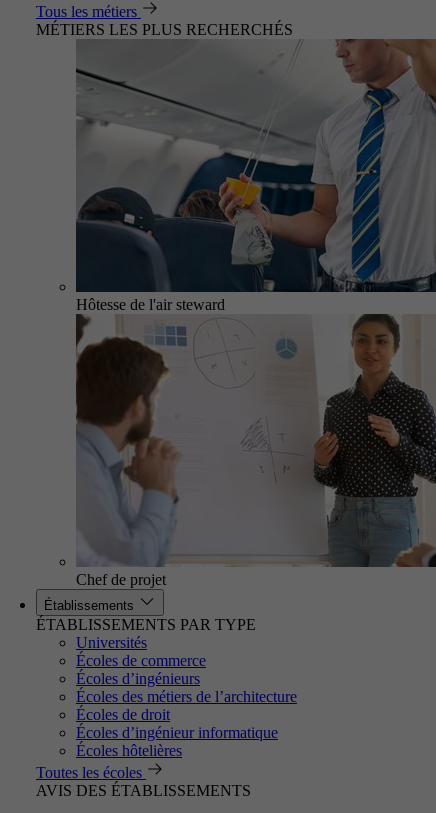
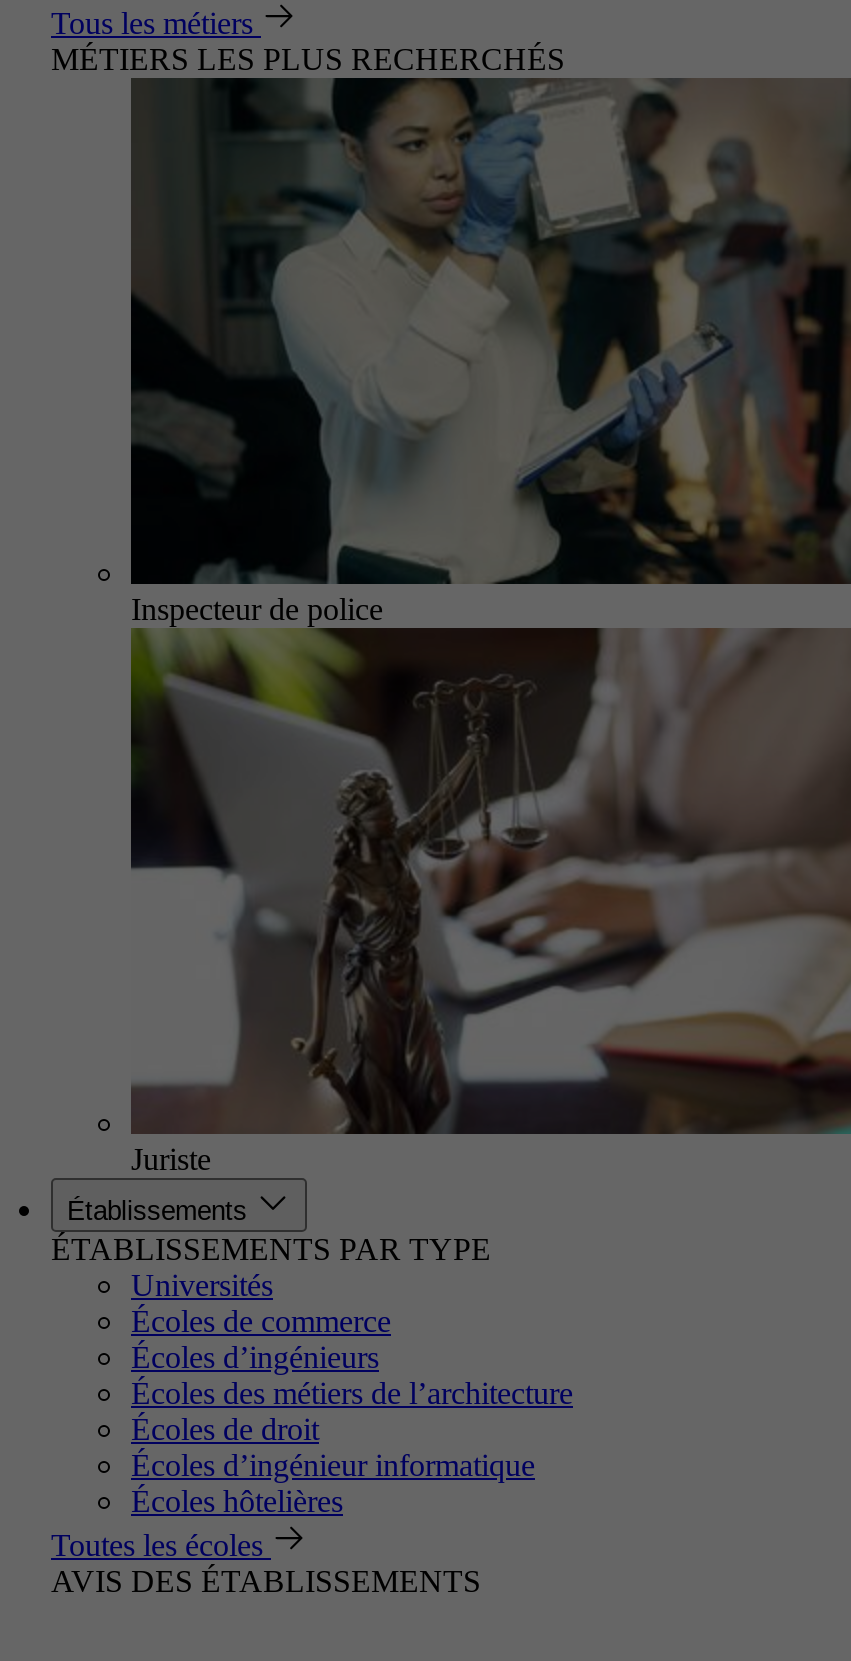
- [image]
- Hôtesse de l'air steward
+ [image]
+ Inspecteur de police

- [image]
- Chef de projet
+ [image]
+ Juriste
